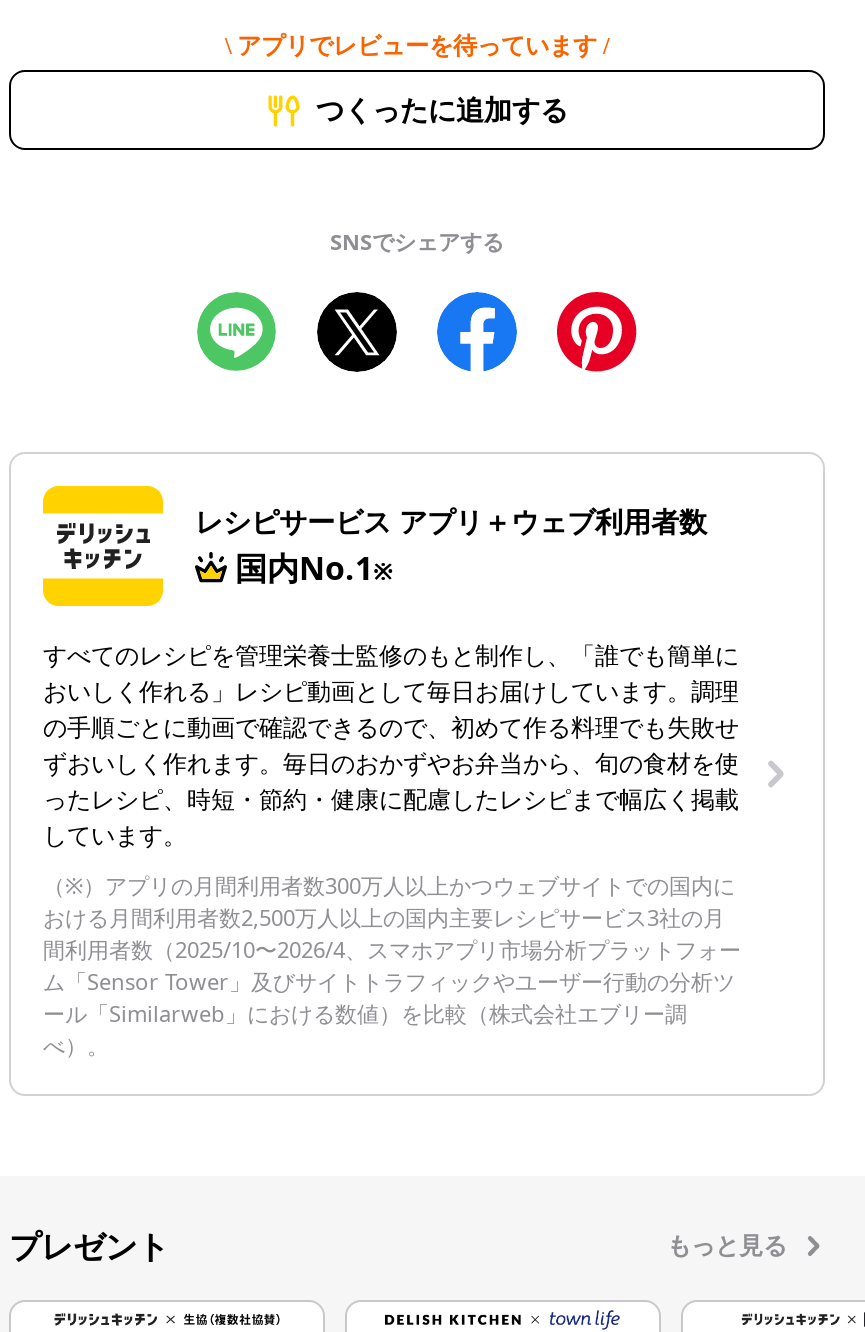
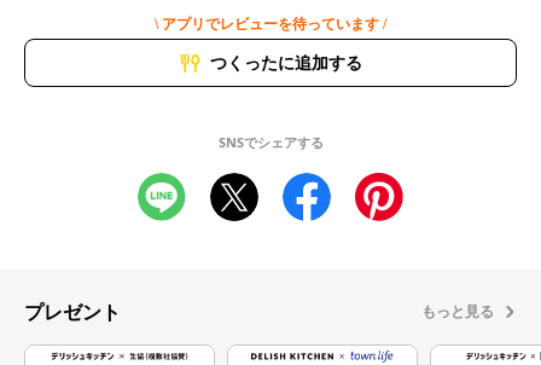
- [image]
- レシピサービス アプリ＋ウェブ利用者数
- 国内No.1※
- すべてのレシピを管理栄養士監修のもと制作し、「誰でも簡単に
- おいしく作れる」レシピ動画として毎日お届けしています。調理
- の手順ごとに動画で確認できるので、初めて作る料理でも失敗せ
- ずおいしく作れます。毎日のおかずやお弁当から、旬の食材を使
- ったレシピ、時短・節約・健康に配慮したレシピまで幅広く掲載
- しています。
- （※）アプリの月間利用者数300万人以上かつウェブサイトでの国内に
- おける月間利用者数2,500万人以上の国内主要レシピサービス3社の月
- 間利用者数（2025/10〜2026/4、スマホアプリ市場分析プラットフォー
- ム「Sensor Tower」及びサイトトラフィックやユーザー行動の分析ツ
- ール「Similarweb」における数値）を比較（株式会社エブリー調
- べ）。
